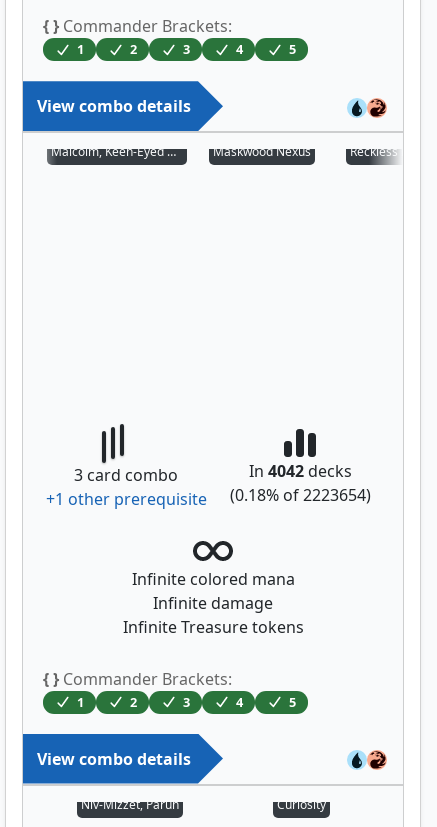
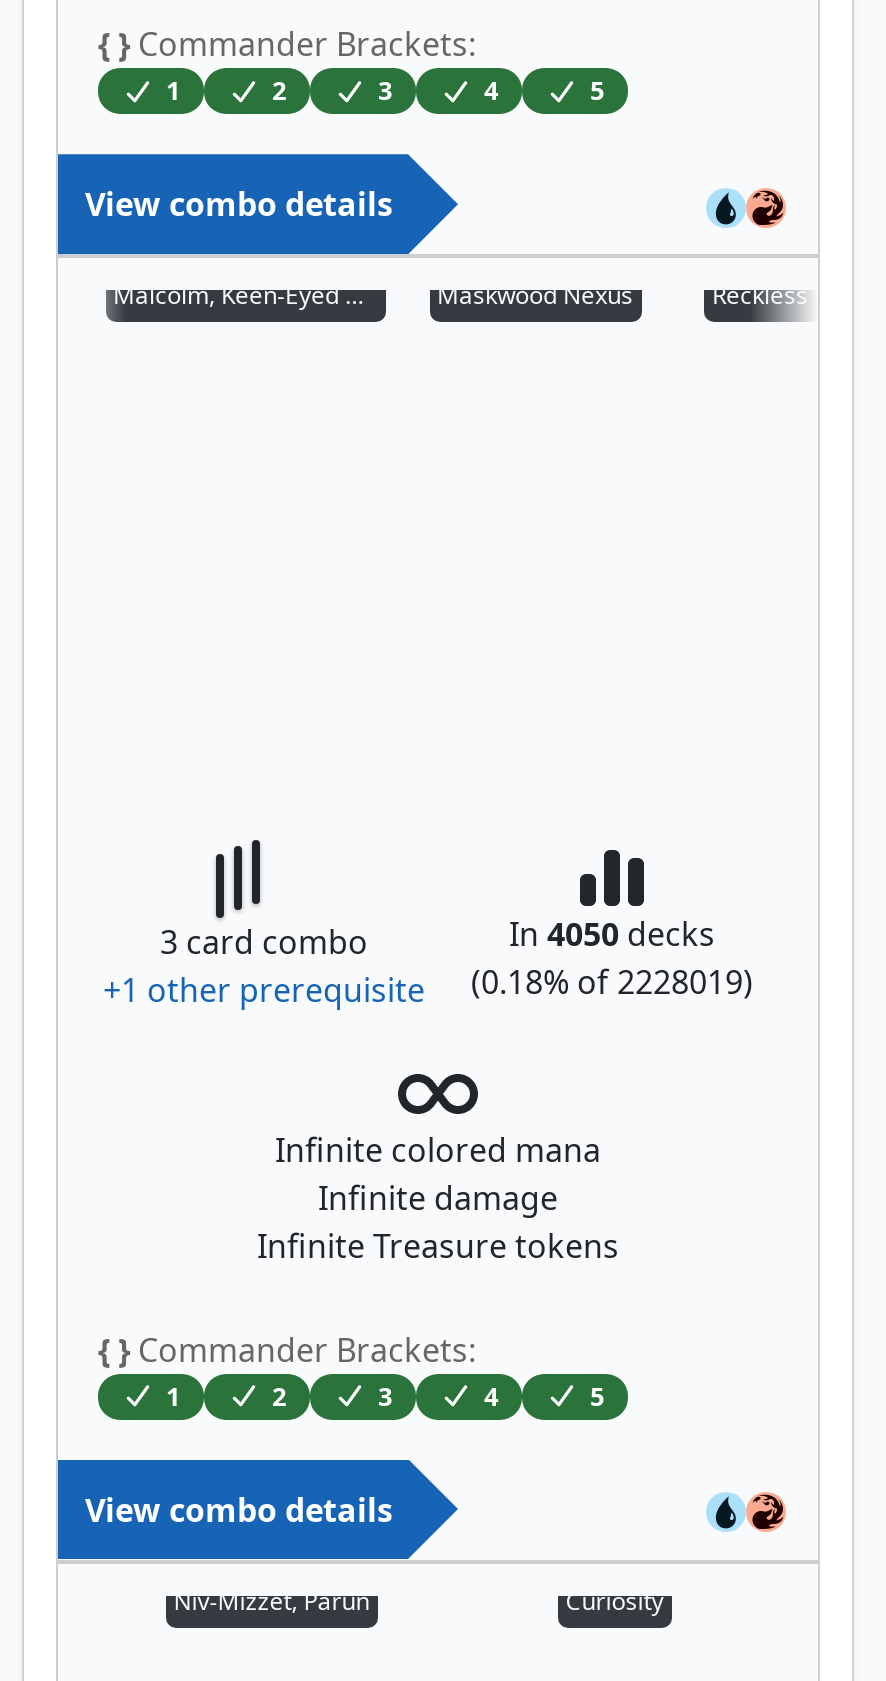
- In 4042 decks
+ In 4050 decks

- +1 other prerequisite (0.18% of 2223654)
+ +1 other prerequisite (0.18% of 2228019)
